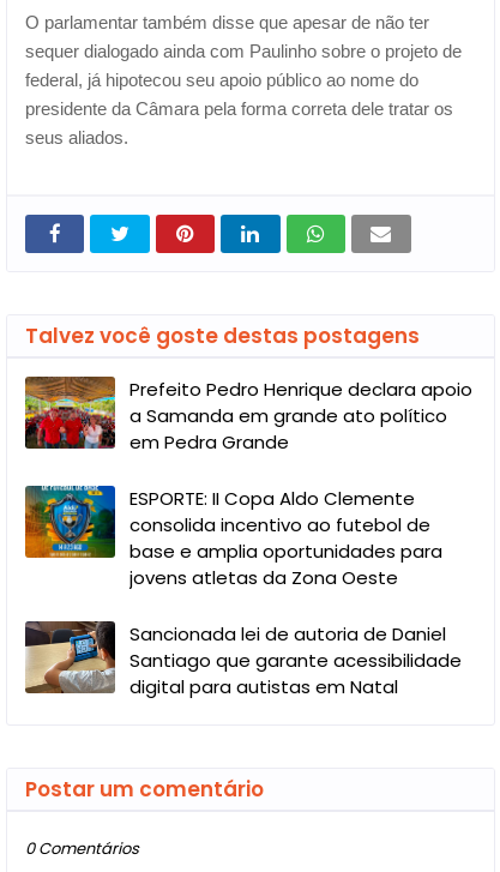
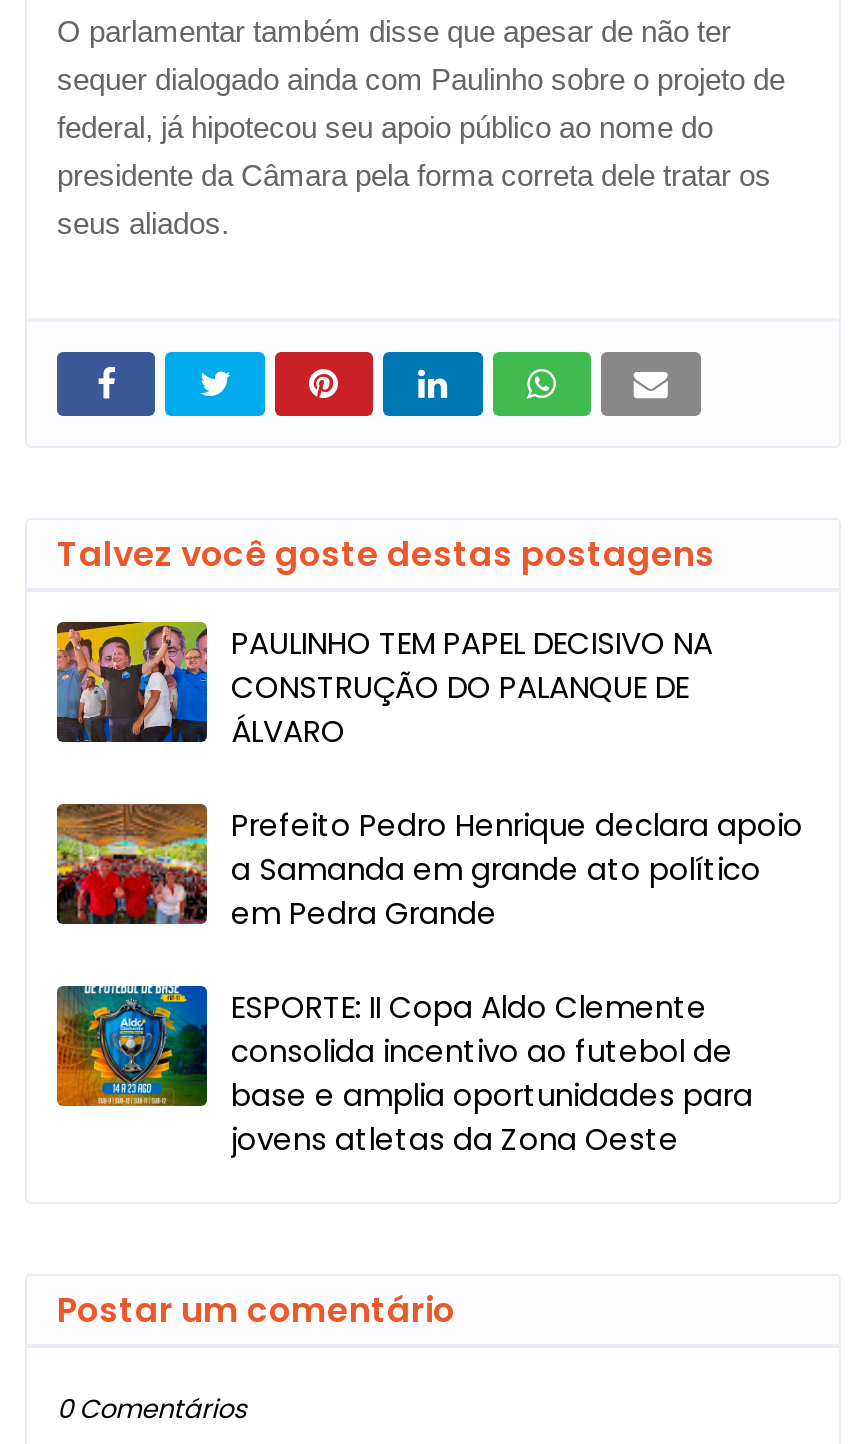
+ [image]
+ PAULINHO TEM PAPEL DECISIVO NA
+ CONSTRUÇÃO DO PALANQUE DE
+ ÁLVARO

moved down: [image] | Prefeito Pedro Henrique declara apoio | a Samanda em grande ato político | em Pedra Grande | ESPORTE: II Copa Aldo Clemente | consolida incentivo ao futebol de | base e amplia oportunidades para | jovens atletas da Zona Oeste

- [image]
- Sancionada lei de autoria de Daniel
- Santiago que garante acessibilidade
- digital para autistas em Natal
